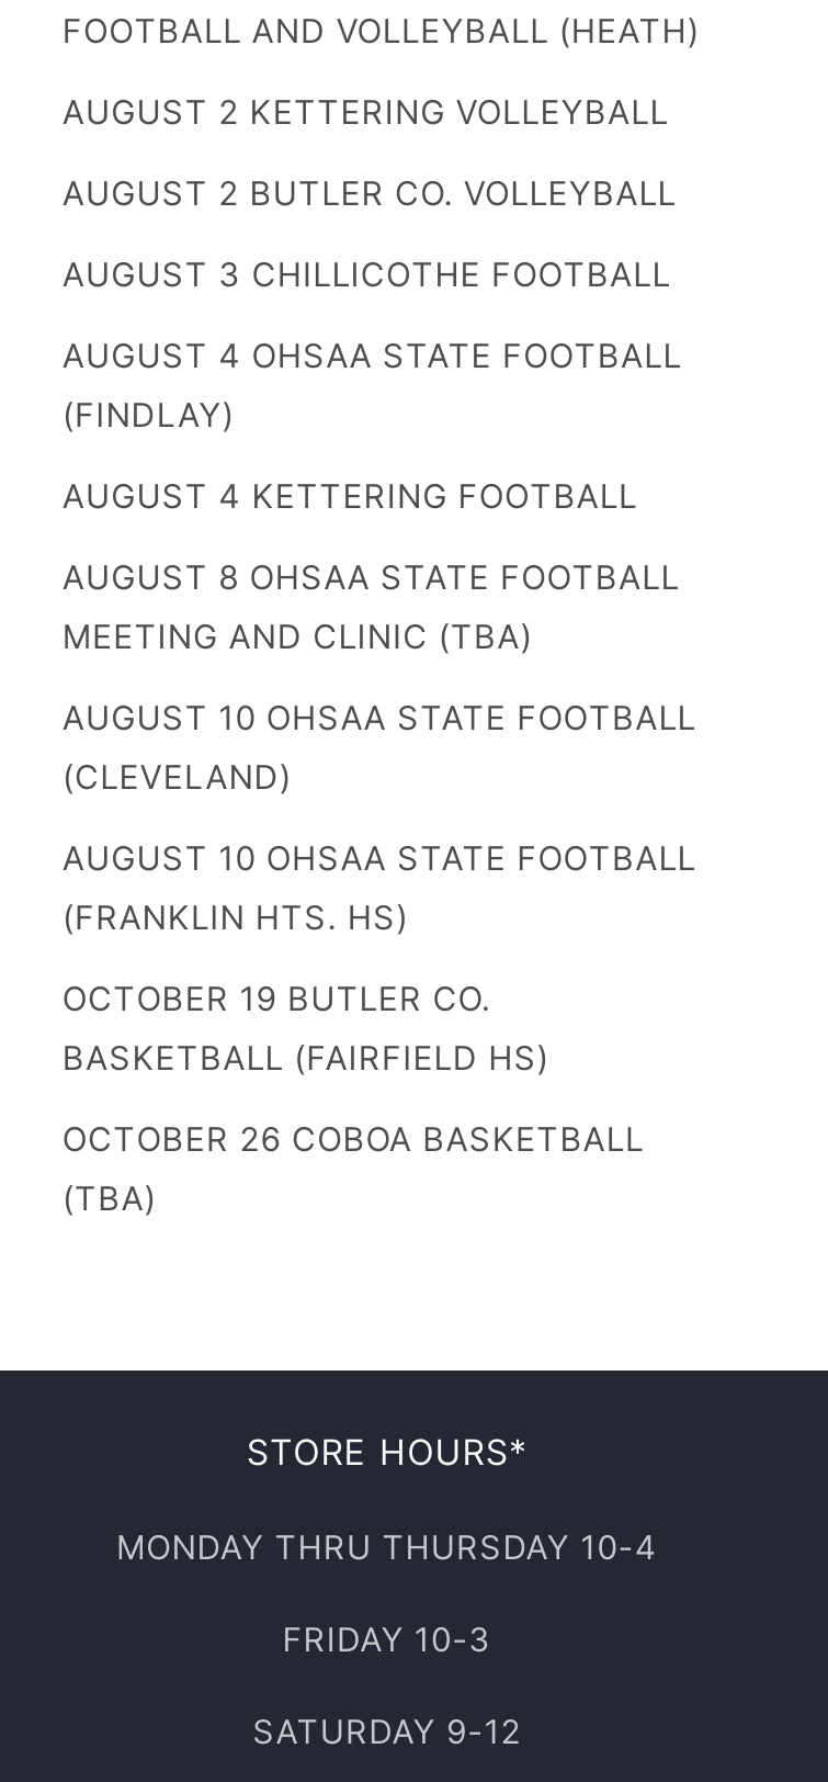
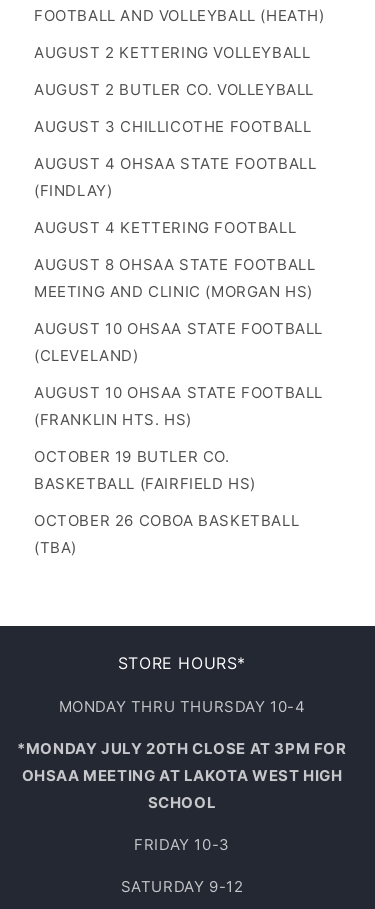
- MEETING AND CLINIC (TBA)
+ MEETING AND CLINIC (MORGAN HS)

+ *MONDAY JULY 20TH CLOSE AT 3PM FOR
+ OHSAA MEETING AT LAKOTA WEST HIGH
+ SCHOOL
